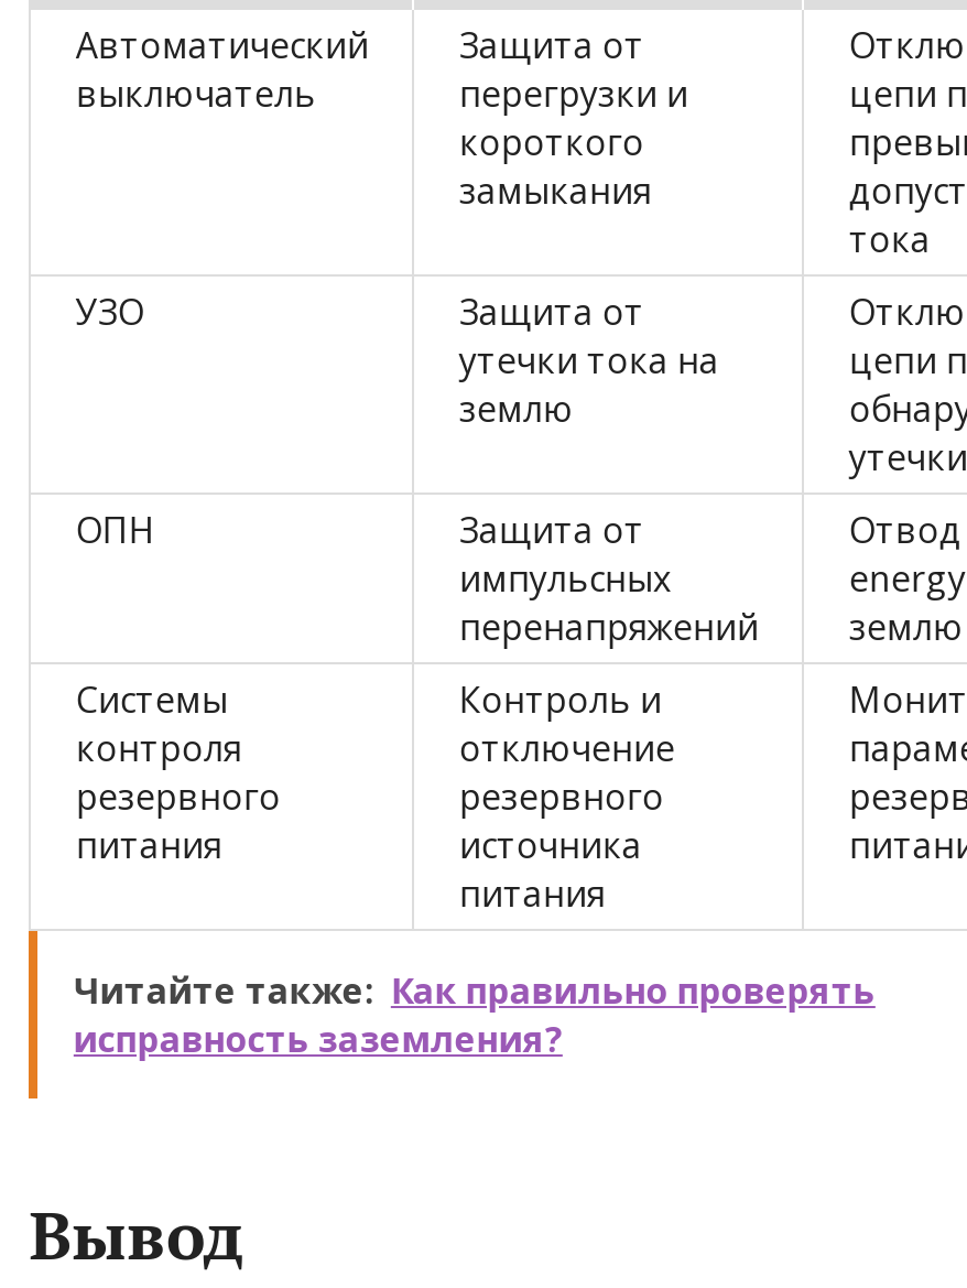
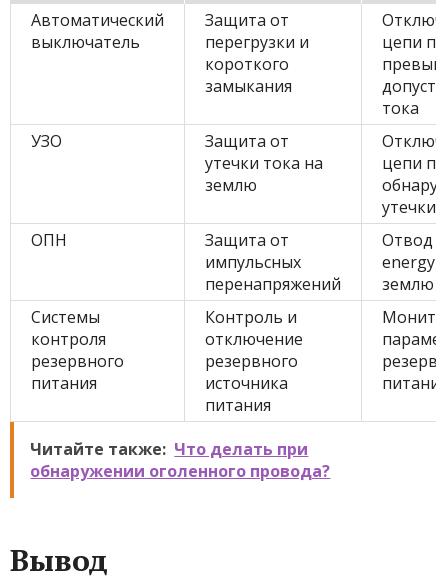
- Читайте также: Как правильно проверять
- исправность заземления?
+ Читайте также: Что делать при
+ обнаружении оголенного провода?
